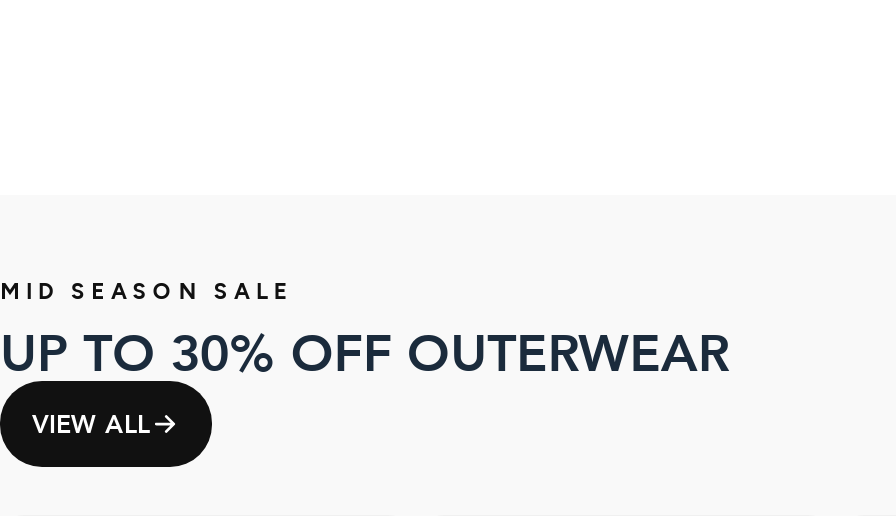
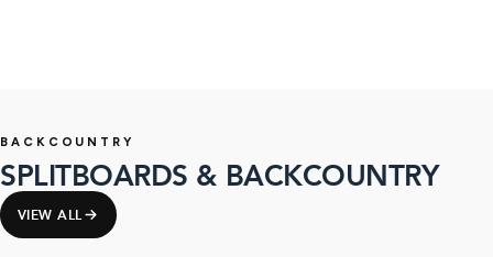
- MID SEASON SALE
- UP TO 30% OFF OUTERWEAR
+ BACKCOUNTRY
+ SPLITBOARDS & BACKCOUNTRY
